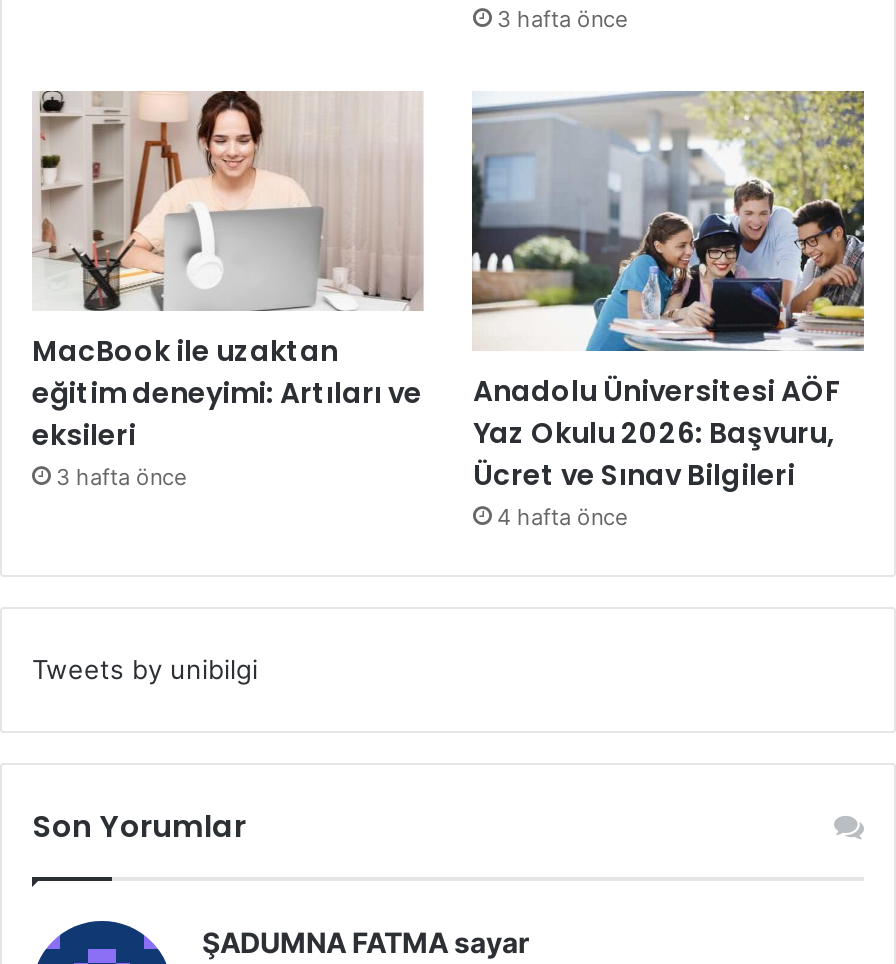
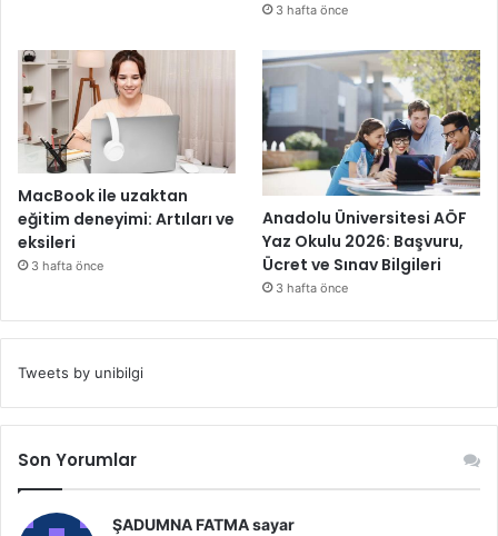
- 4 hafta önce
+ 3 hafta önce
